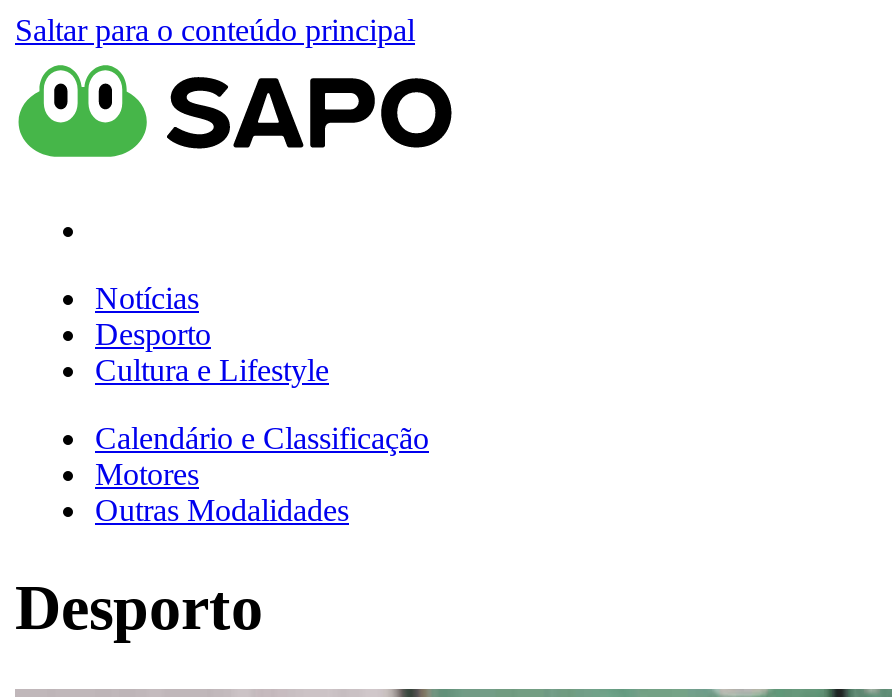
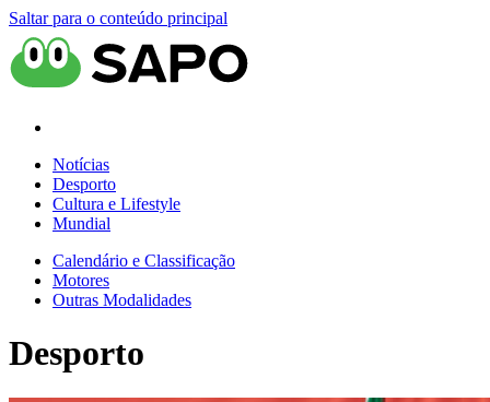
+ Mundial
